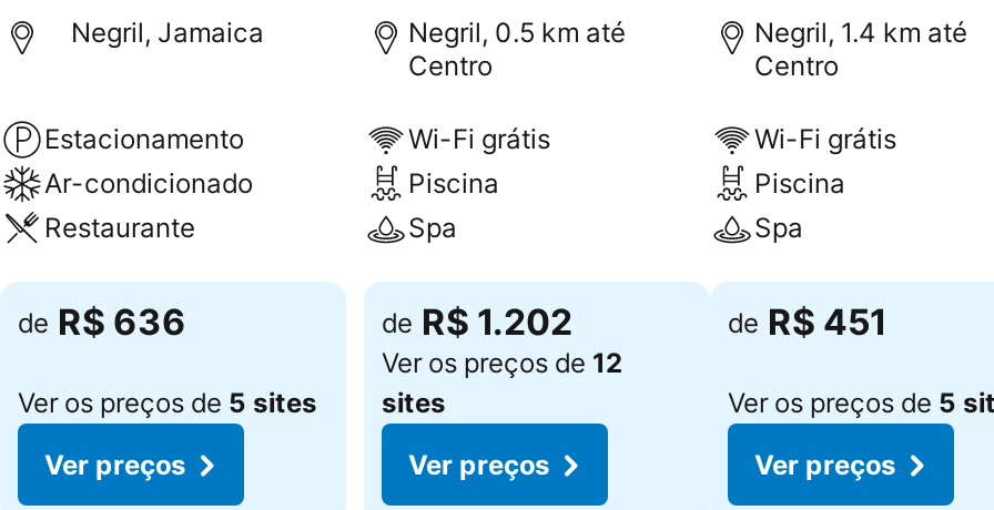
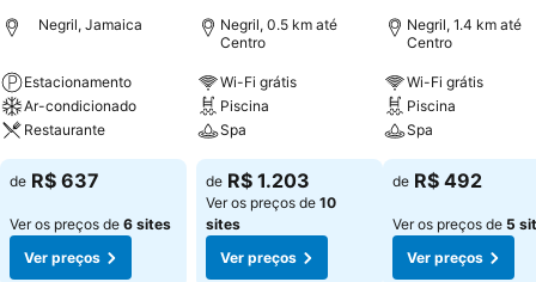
- de R$ 636
+ de R$ 637

- de R$ 1.202
+ de R$ 1.203

- de R$ 451
+ de R$ 492

- Ver os preços de 12
+ Ver os preços de 10

- Ver os preços de 5 sites
+ Ver os preços de 6 sites
